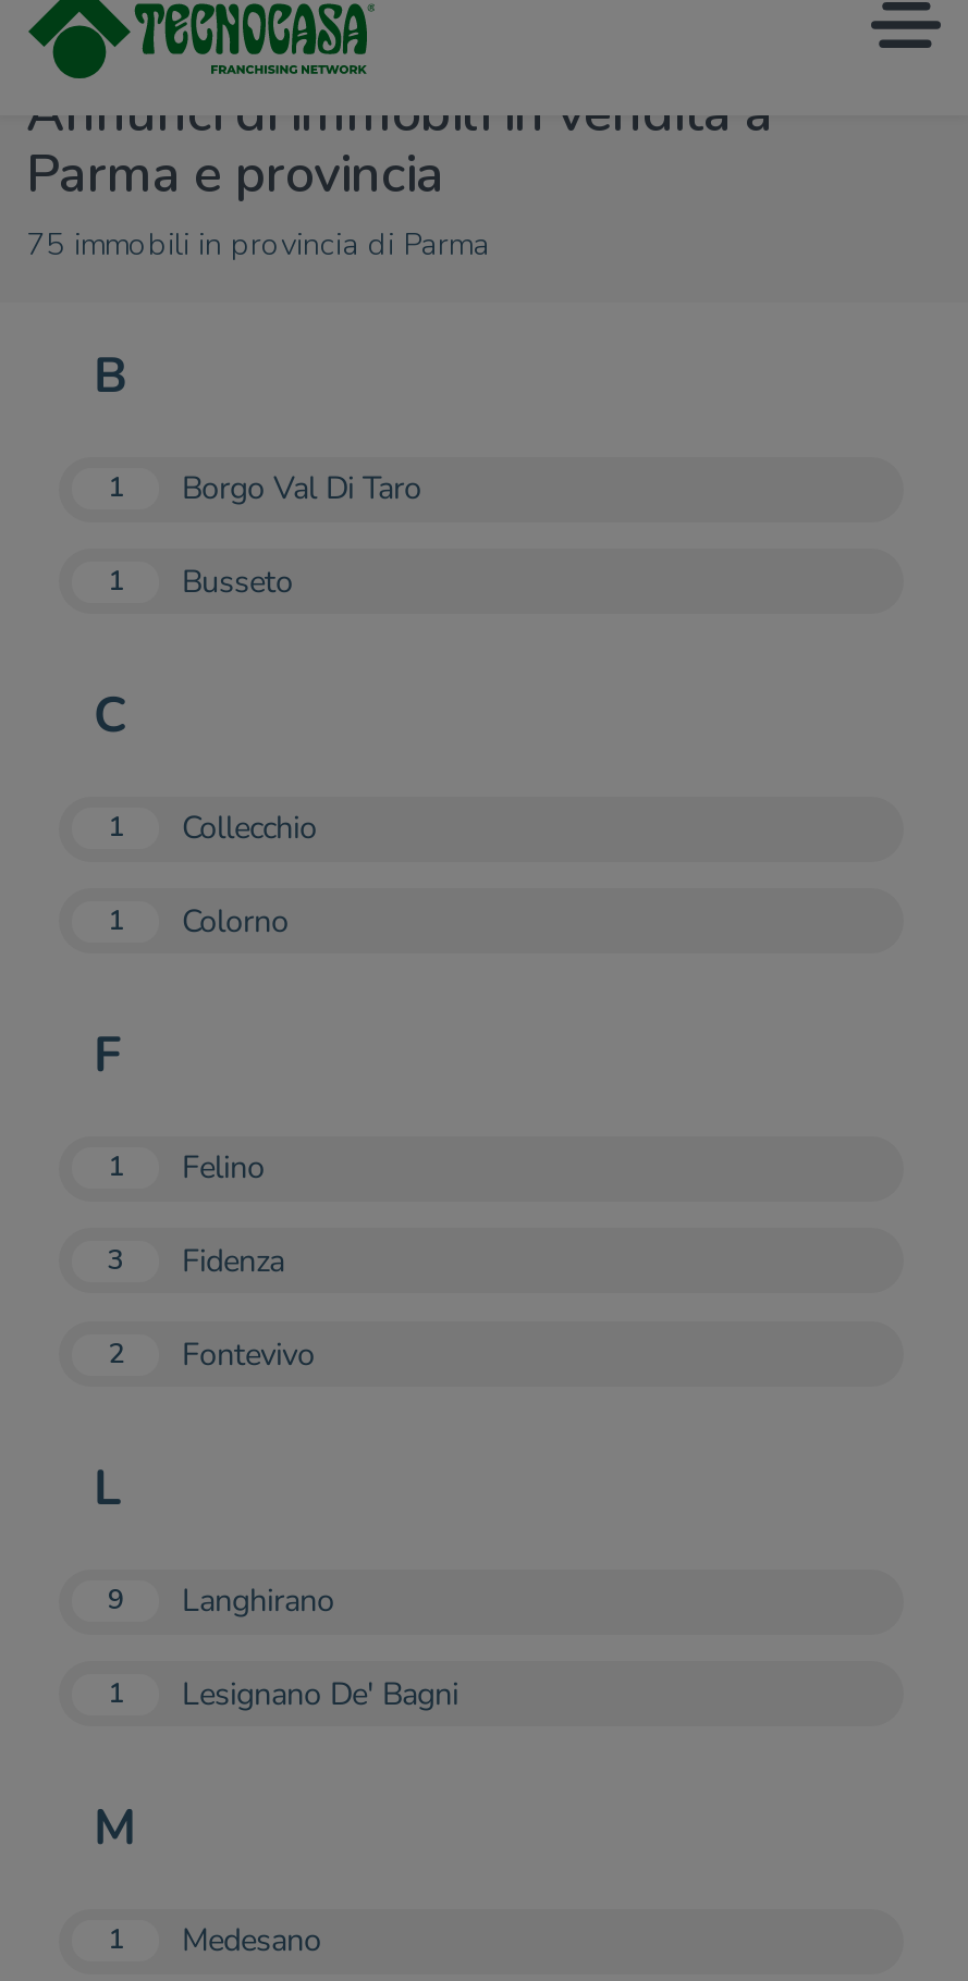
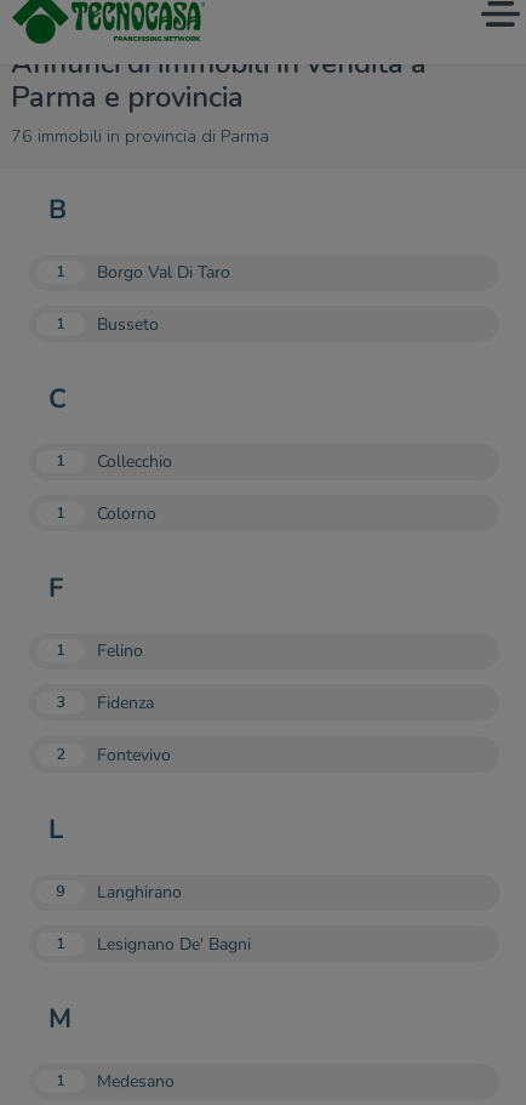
- 75 immobili in provincia di Parma
+ 76 immobili in provincia di Parma
